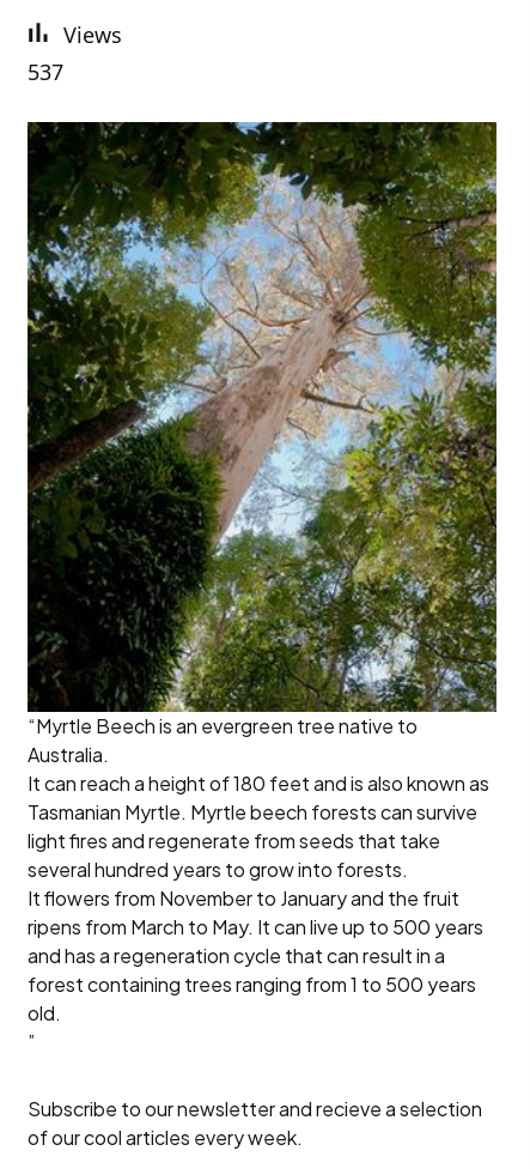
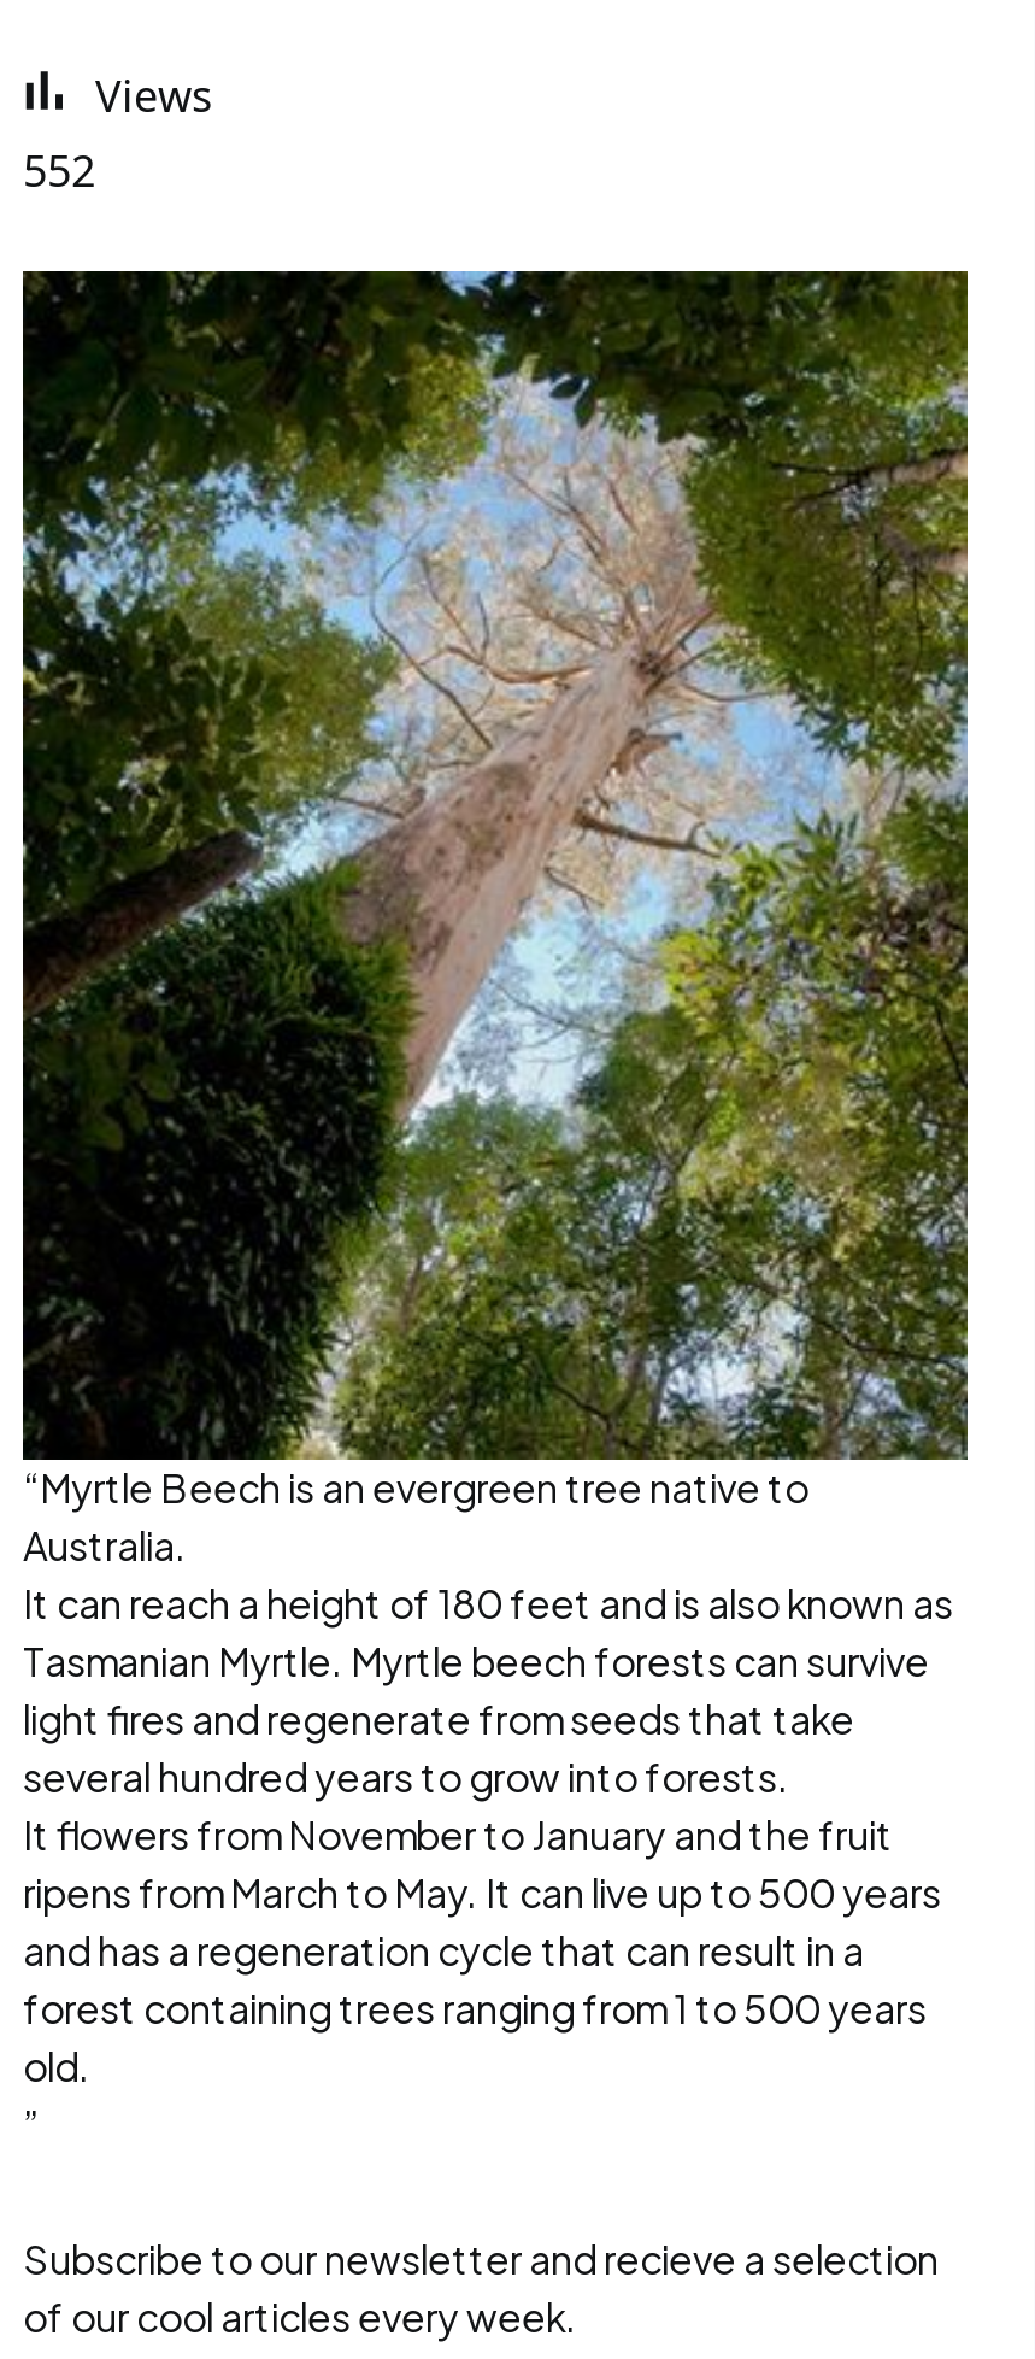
- 537
+ 552
